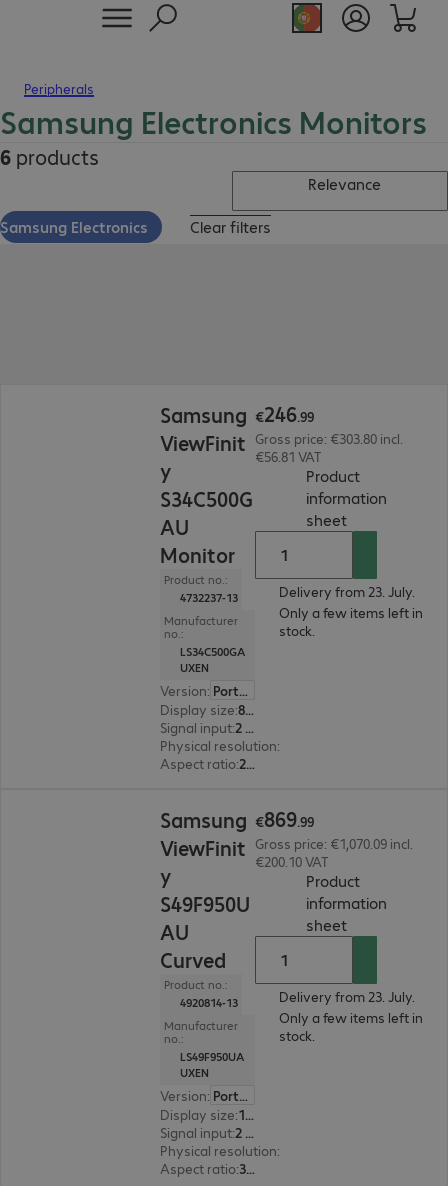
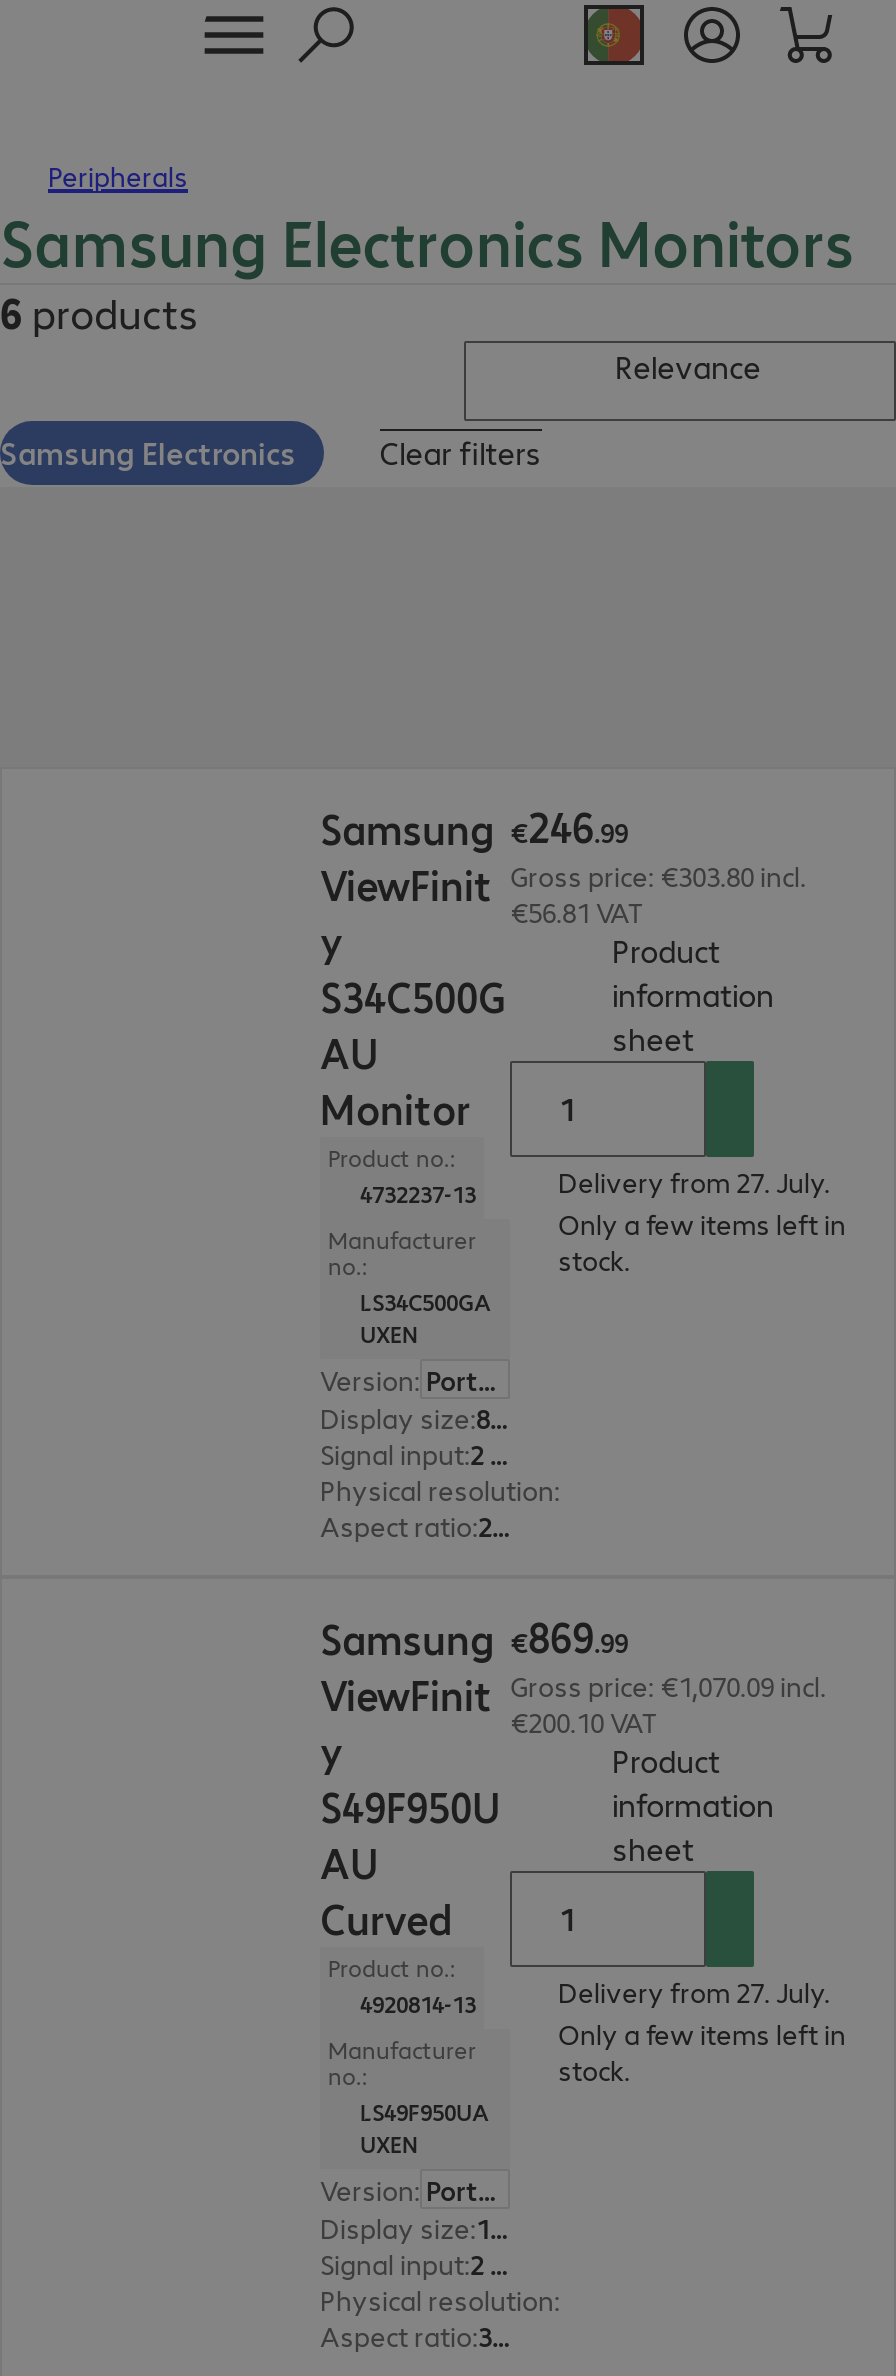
- Delivery from 23. July.
+ Delivery from 27. July.

- Delivery from 23. July.
+ Delivery from 27. July.
